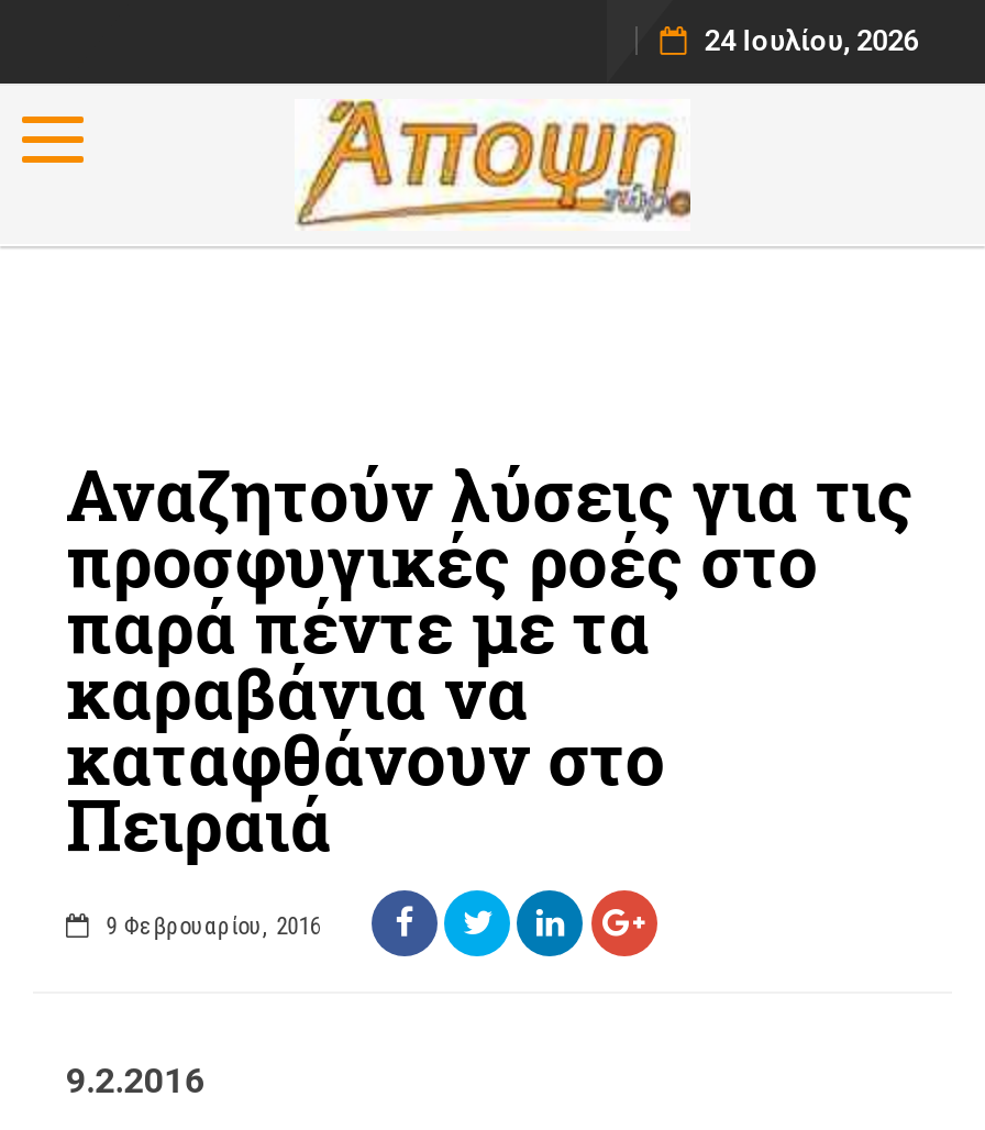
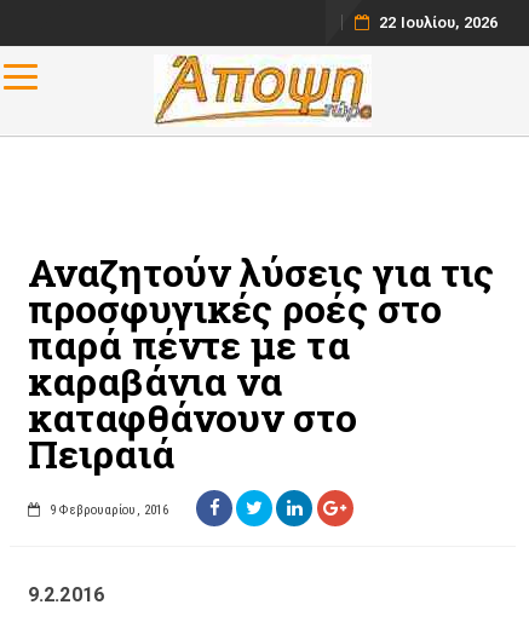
- 24 Ιουλίου, 2026
+ 22 Ιουλίου, 2026
